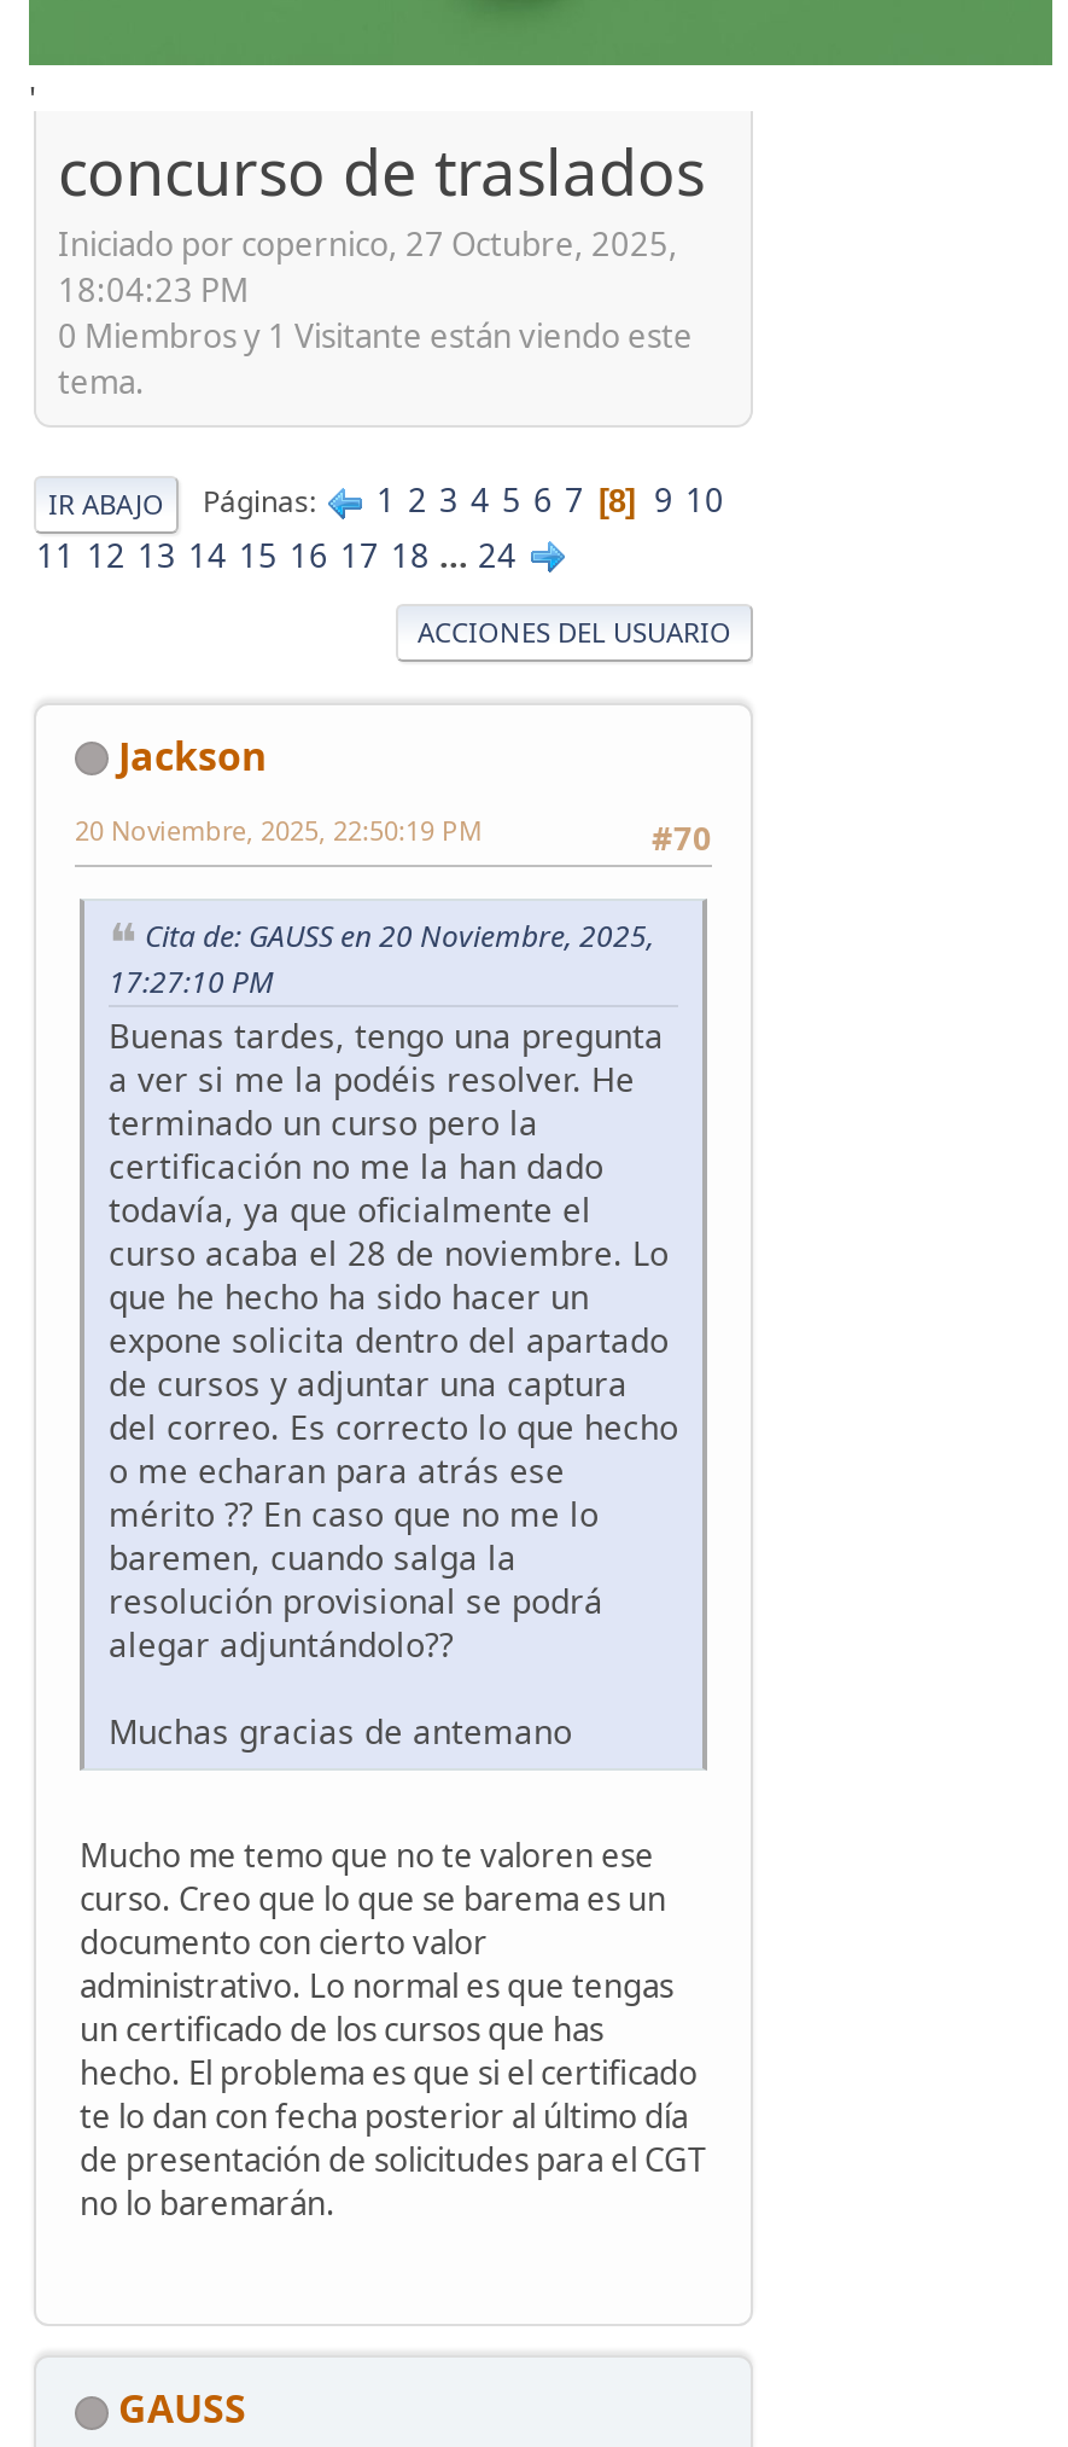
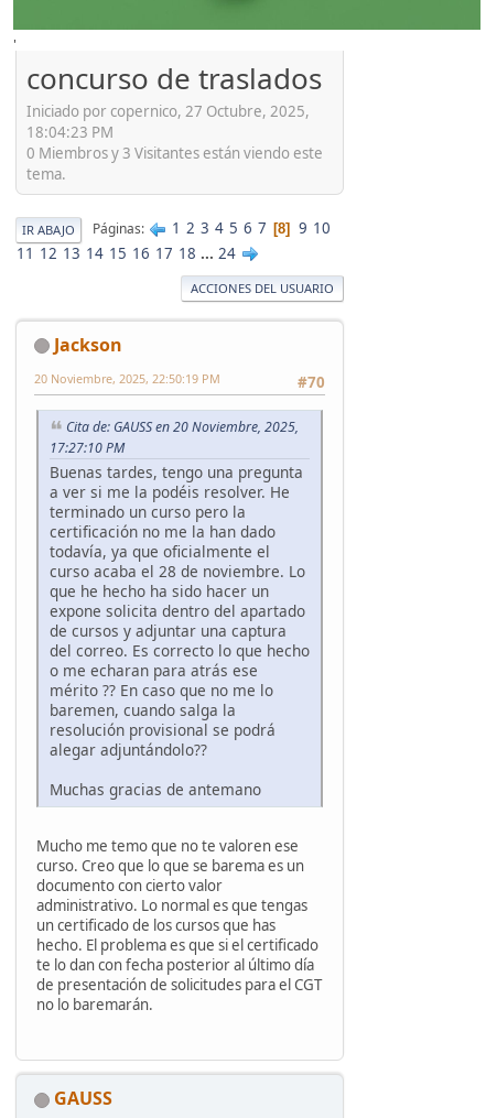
- 0 Miembros y 1 Visitante están viendo este
+ 0 Miembros y 3 Visitantes están viendo este
